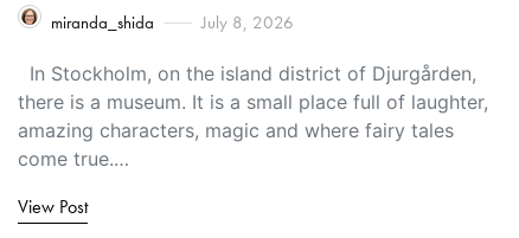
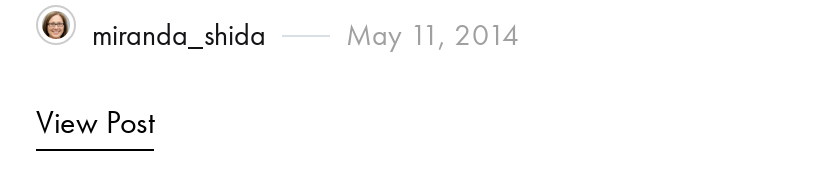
- July 8, 2026
- In Stockholm, on the island district of Djurgården,
- there is a museum. It is a small place full of laughter,
- amazing characters, magic and where fairy tales
- come true.…
+ May 11, 2014
